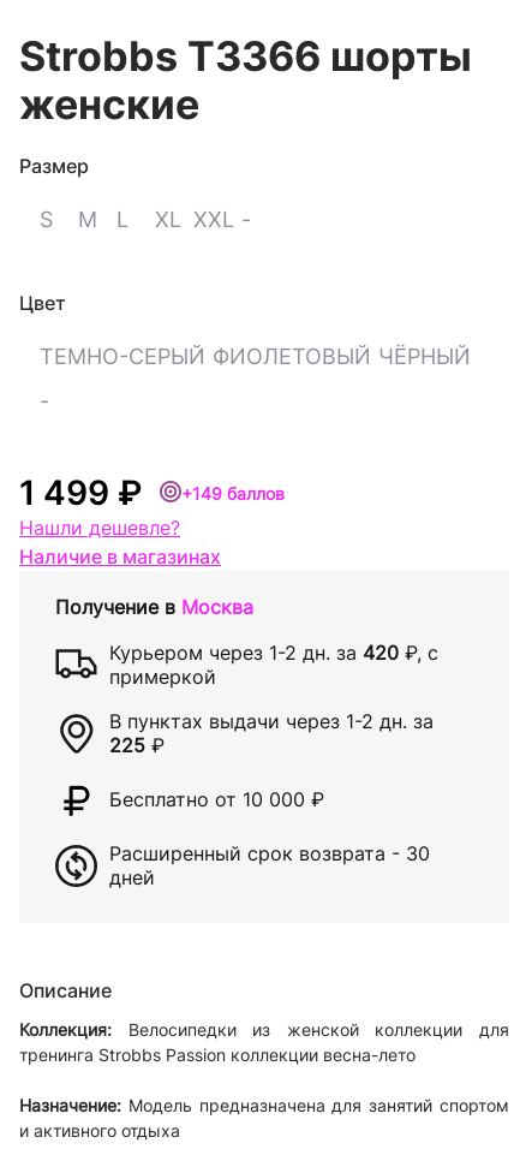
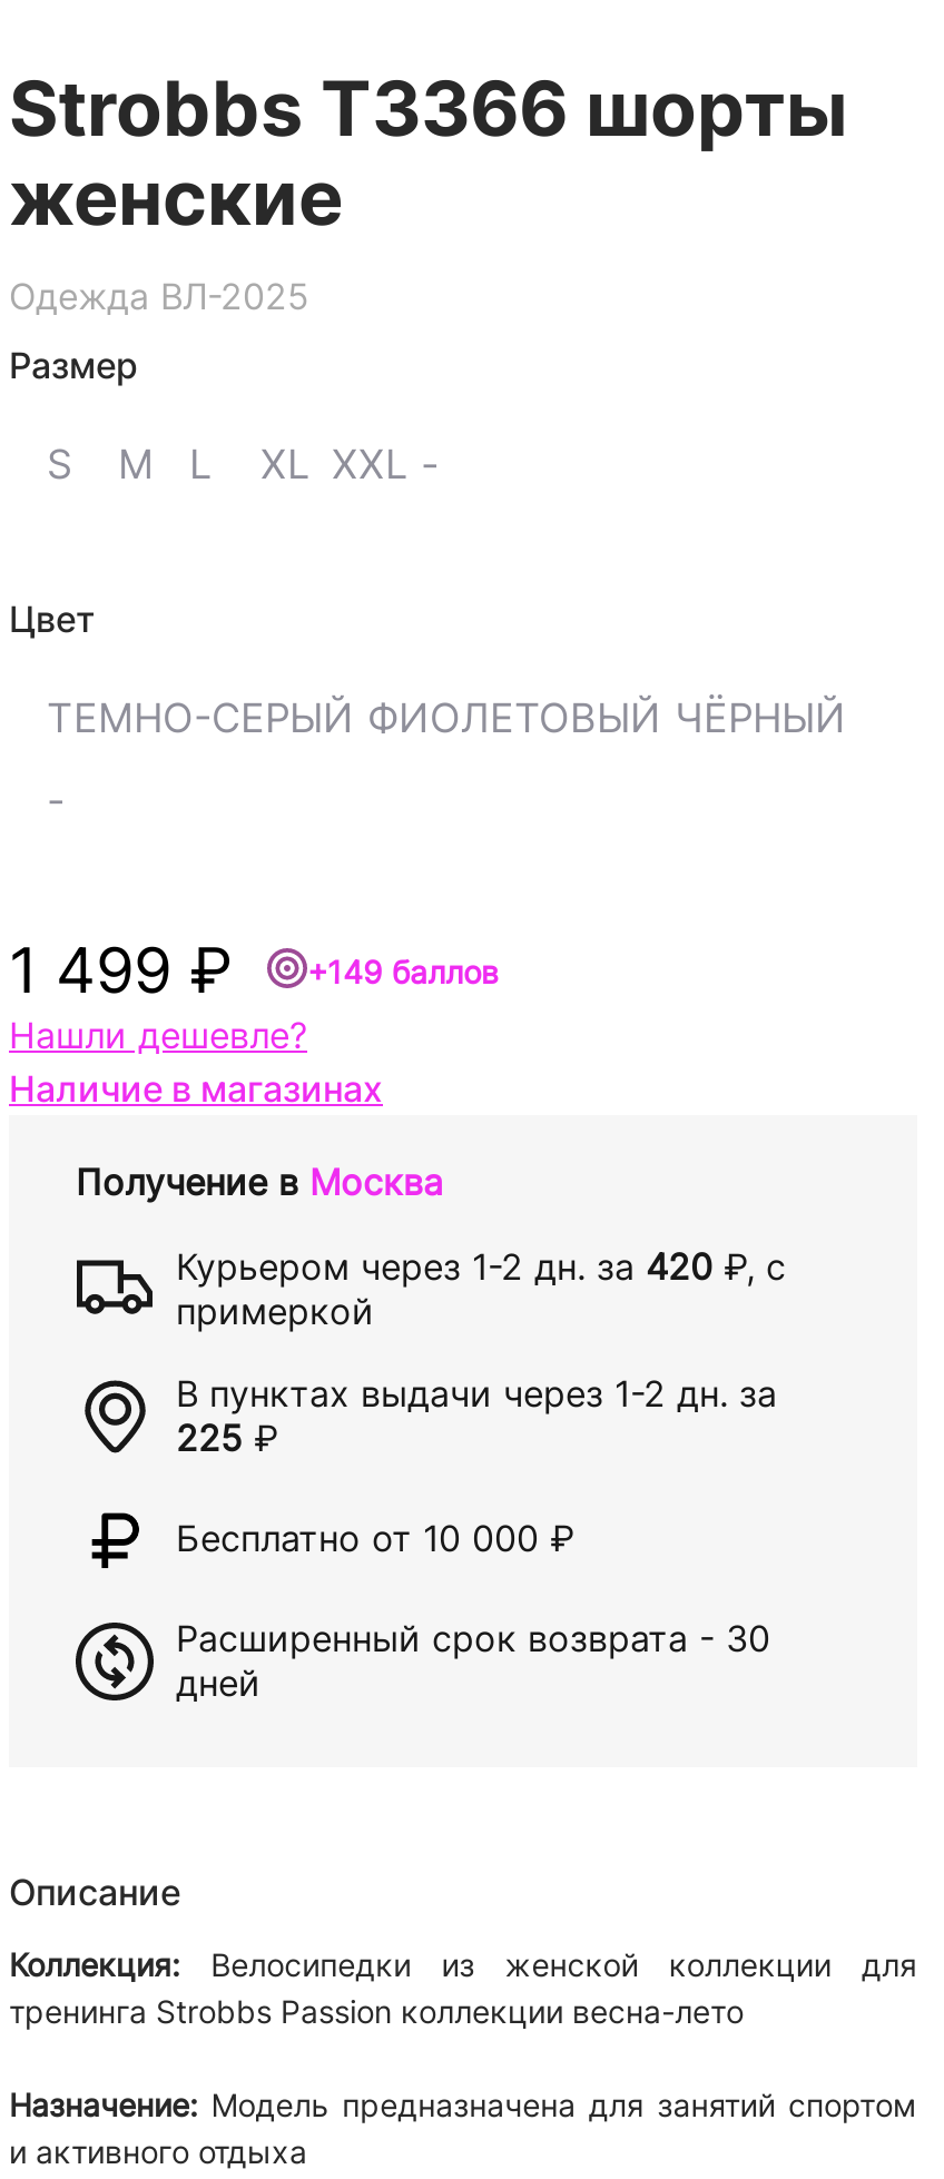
+ Одежда ВЛ-2025
